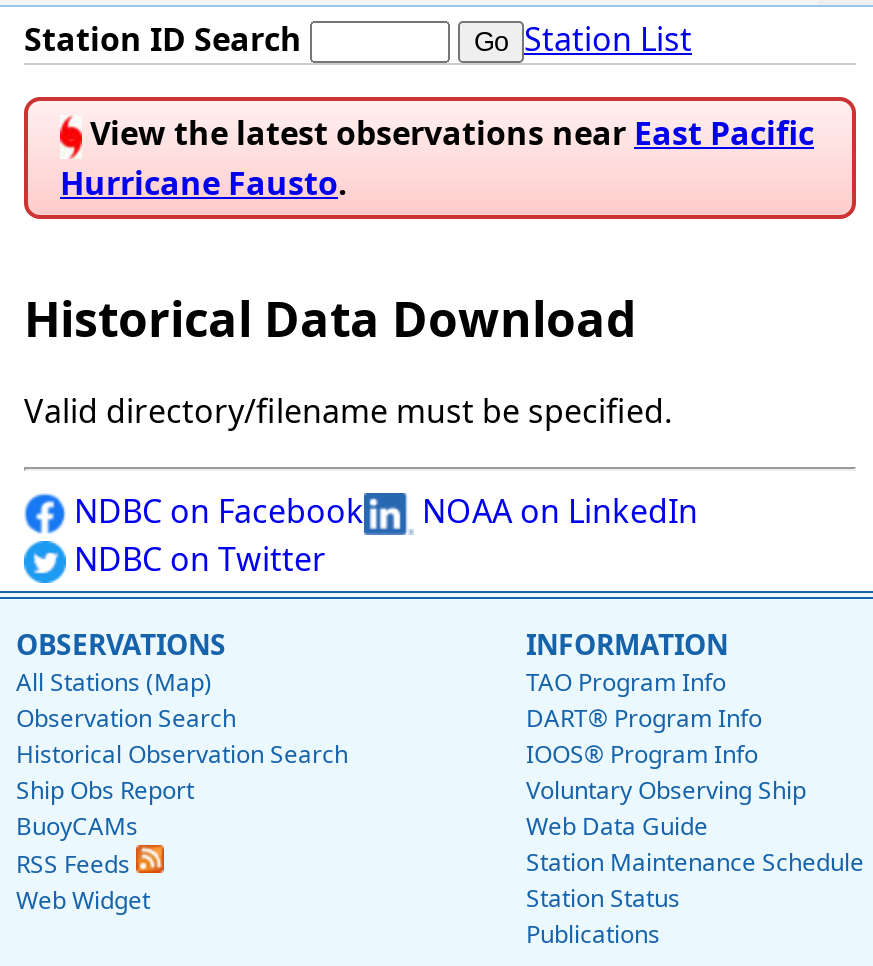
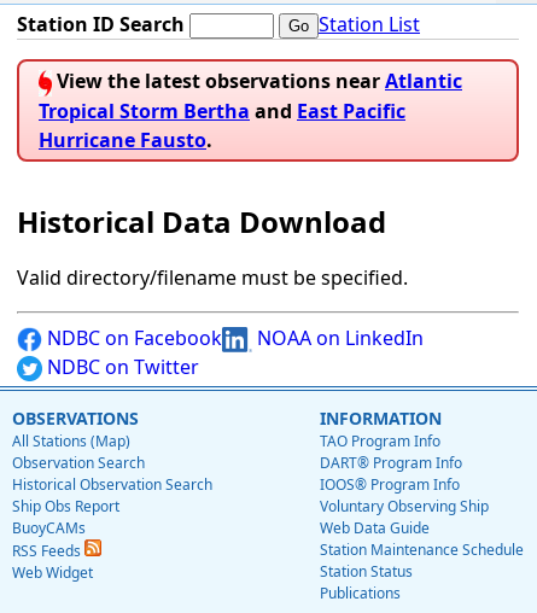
- View the latest observations near East Pacific
+ View the latest observations near Atlantic
+ Tropical Storm Bertha and East Pacific
